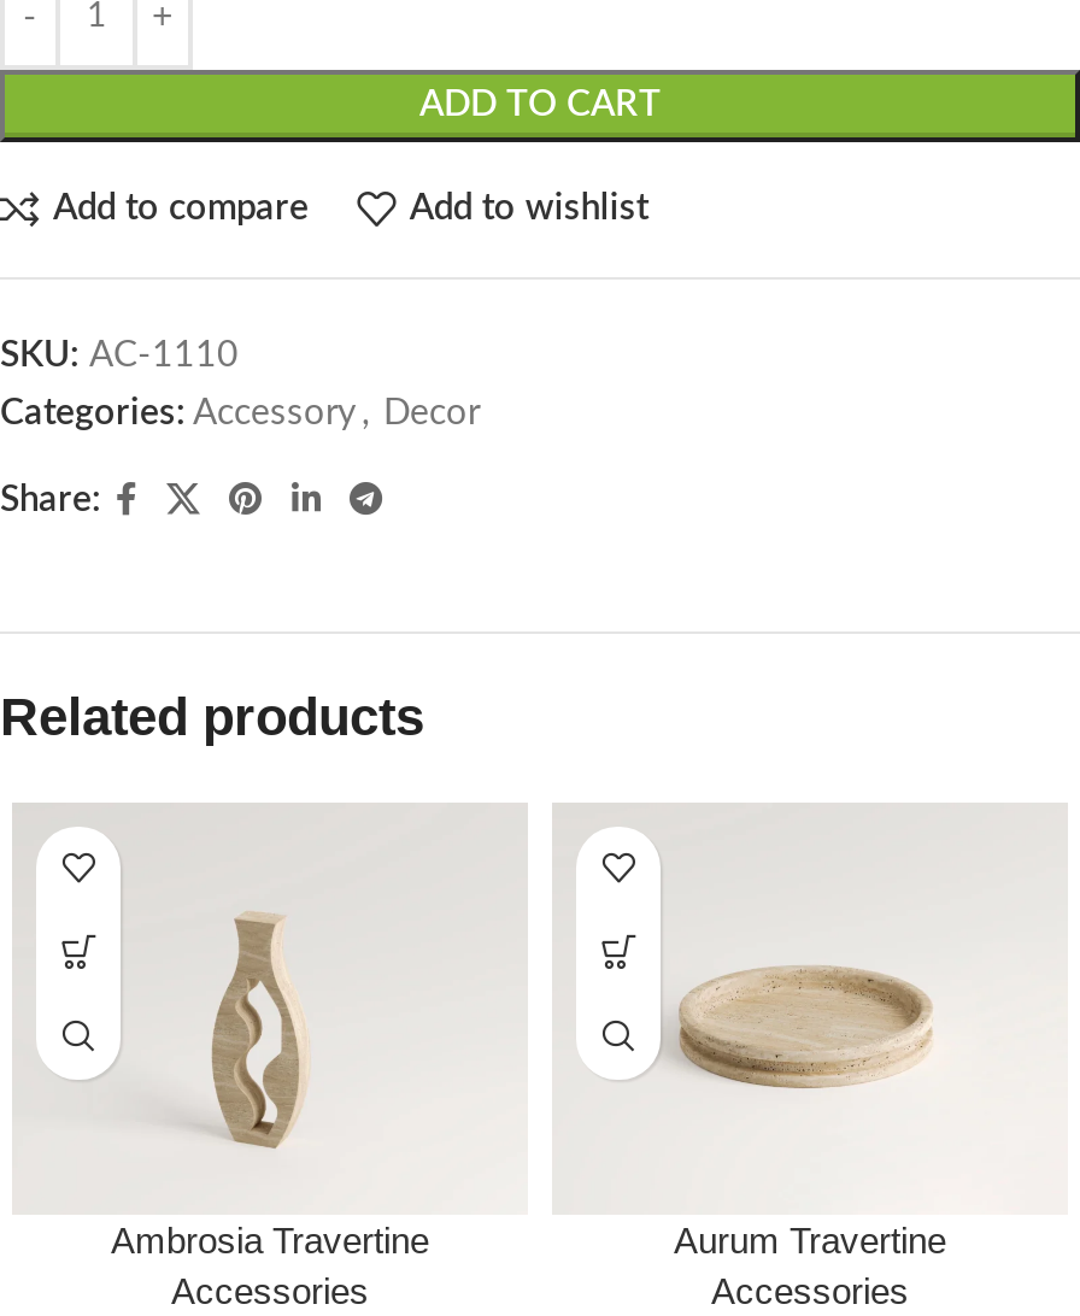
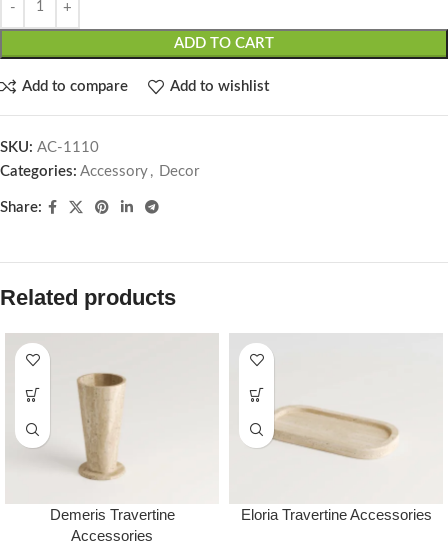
- [image]
- Ambrosia Travertine
+ [image]
+ Demeris Travertine

- [image]
+ [image]

- Aurum Travertine
- Accessories
+ Eloria Travertine Accessories
